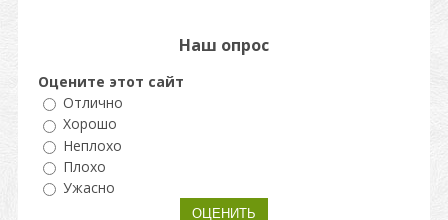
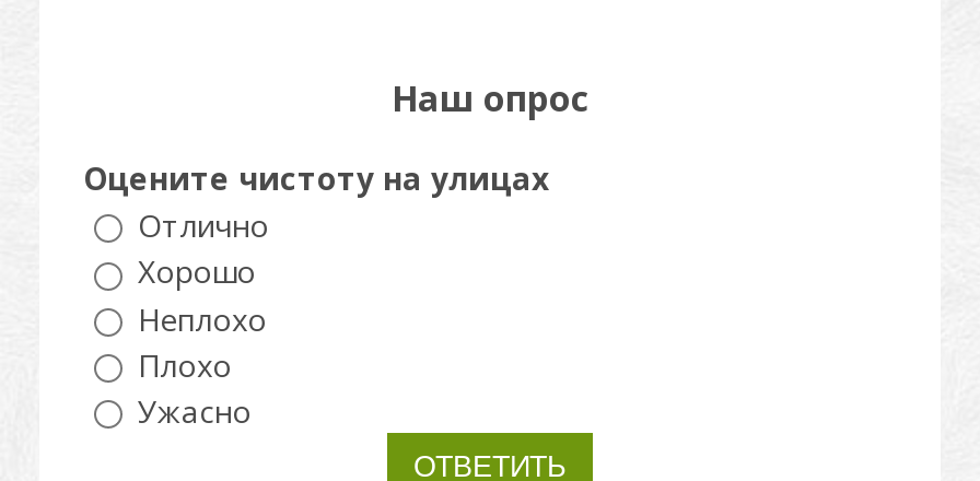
- Оцените этот сайт
+ Оцените чистоту на улицах
